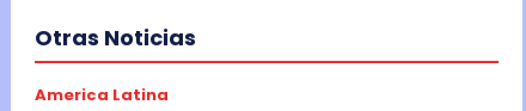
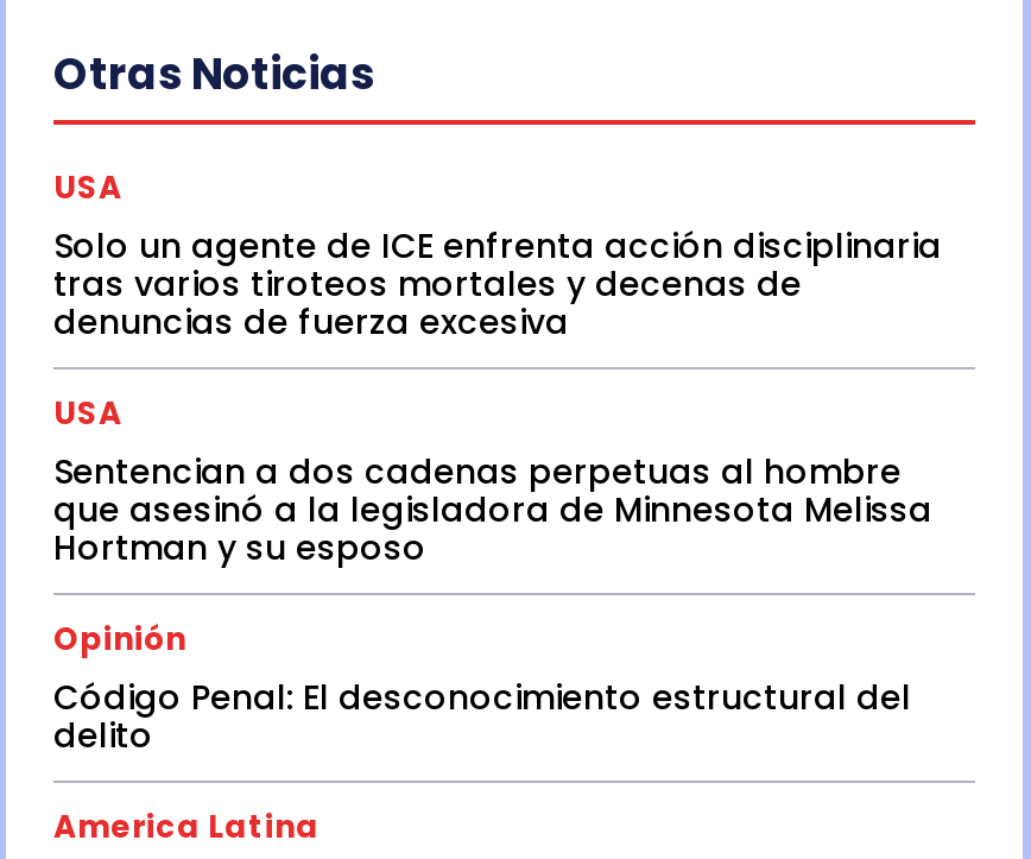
+ USA
+ Solo un agente de ICE enfrenta acción disciplinaria
+ tras varios tiroteos mortales y decenas de
+ denuncias de fuerza excesiva
+ USA
+ Sentencian a dos cadenas perpetuas al hombre
+ que asesinó a la legisladora de Minnesota Melissa
+ Hortman y su esposo
+ Opinión
+ Código Penal: El desconocimiento estructural del
+ delito
